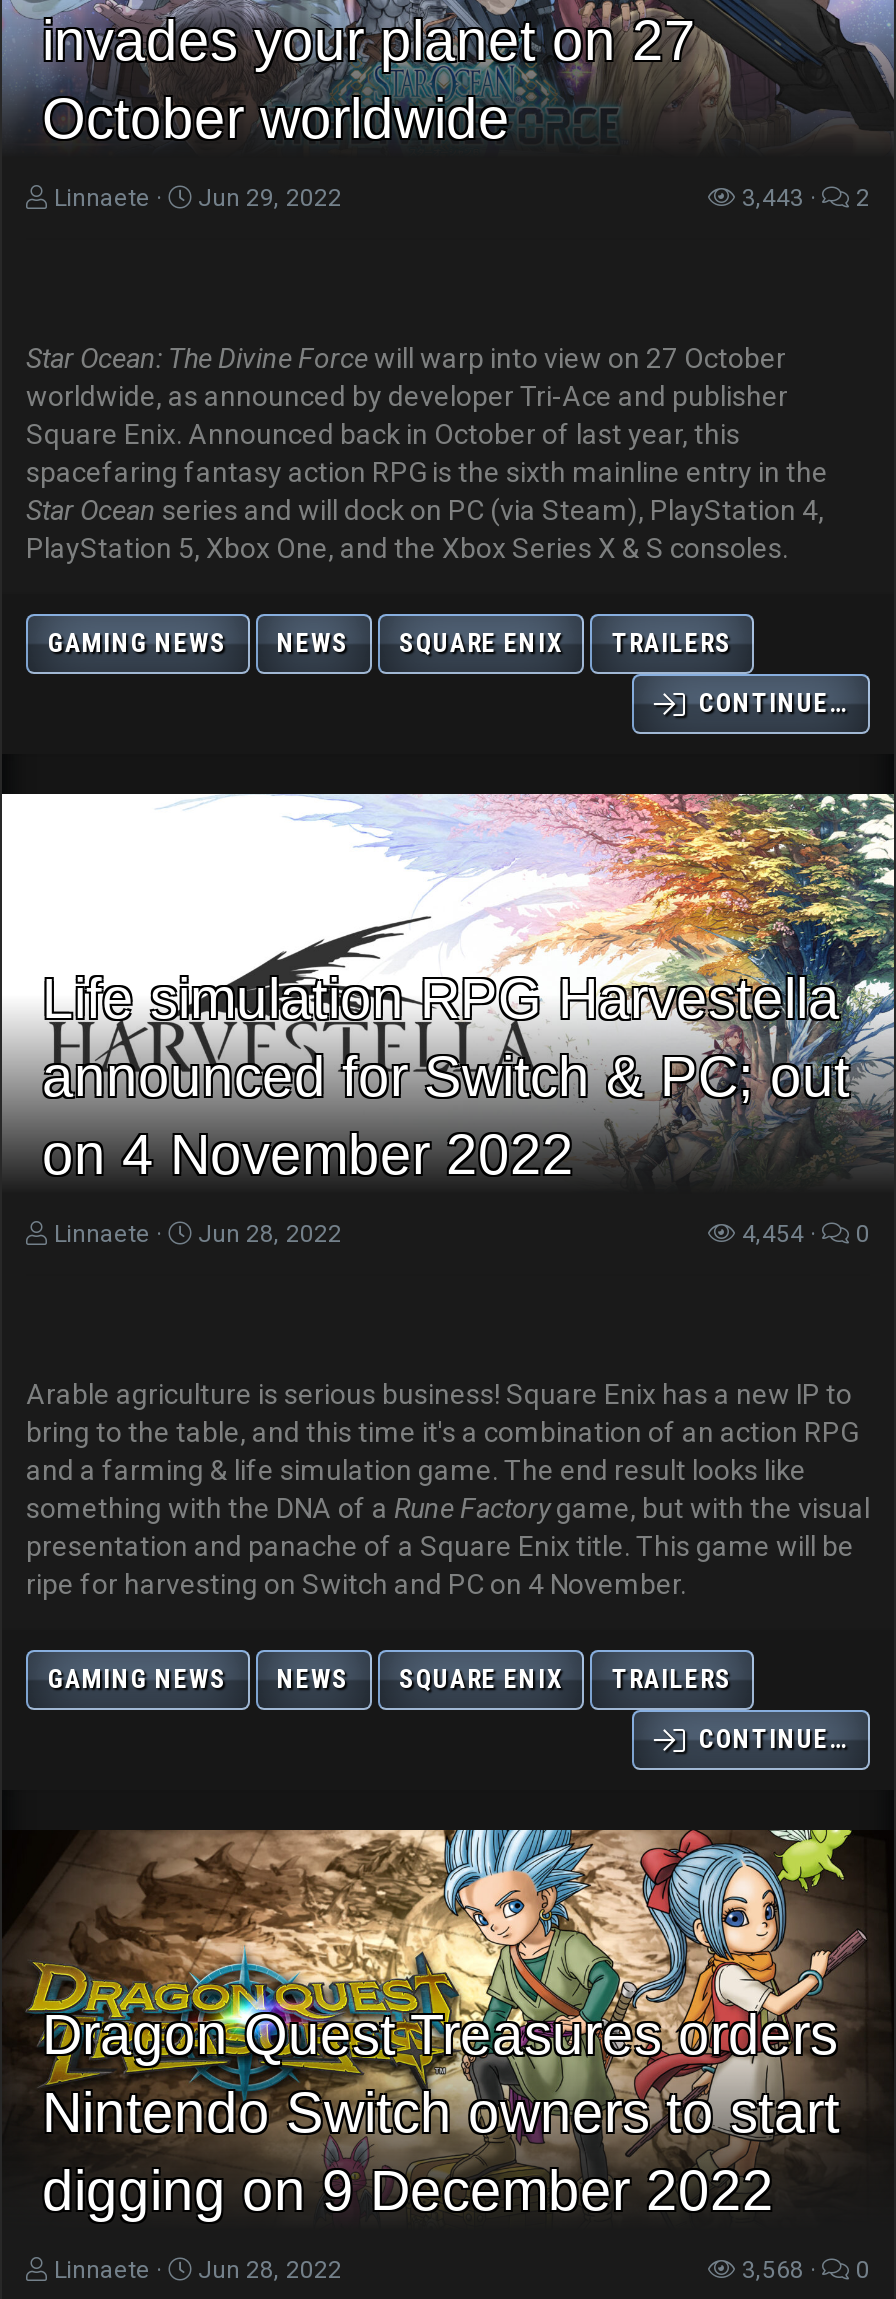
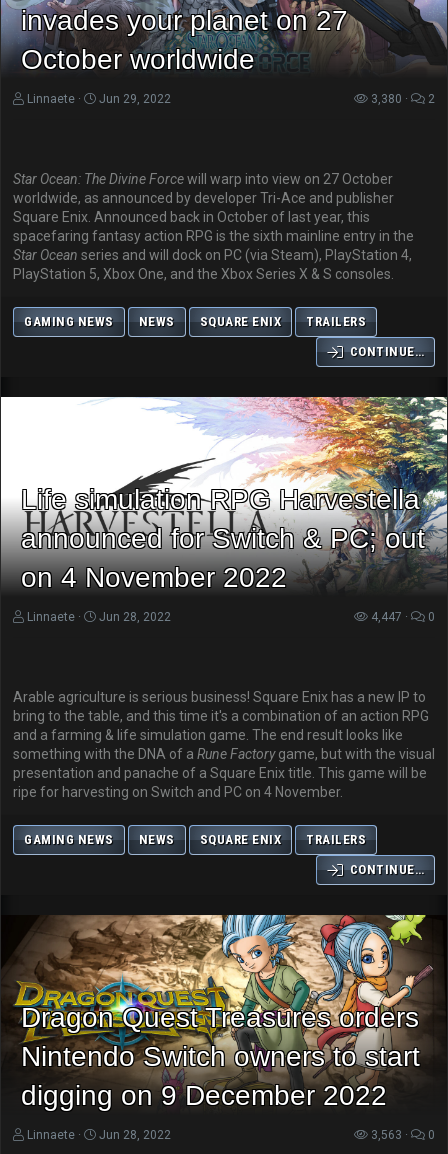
- 3,443 2
+ 3,380 2

- 4,454 0
+ 4,447 0

- 3,568 0
+ 3,563 0
